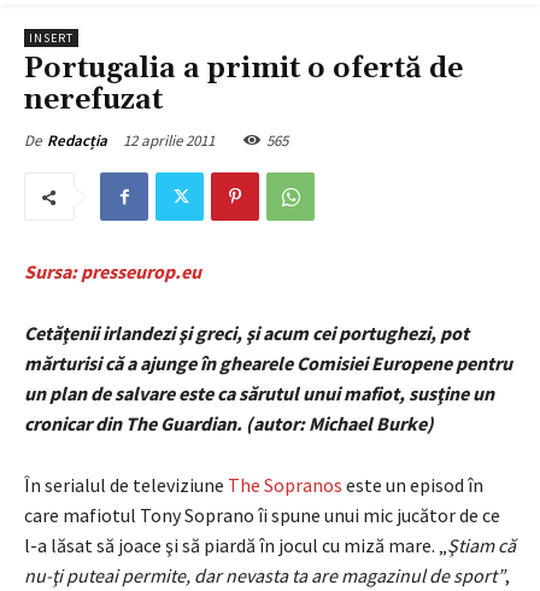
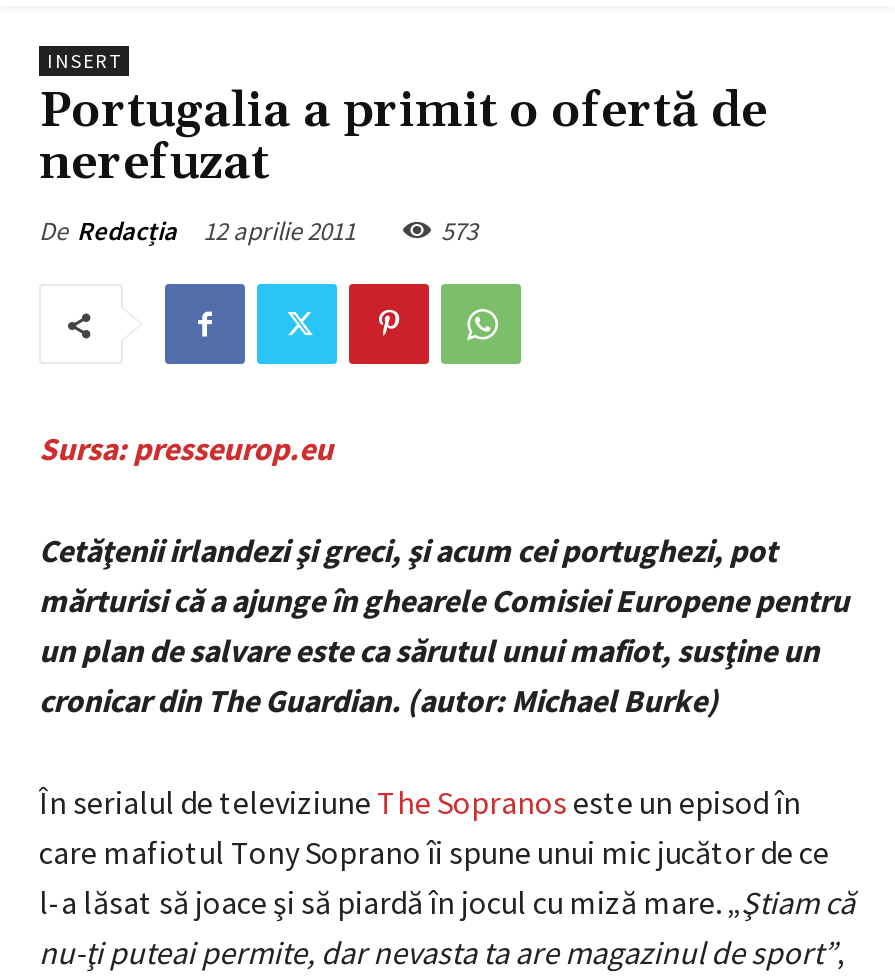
- 565
+ 573
